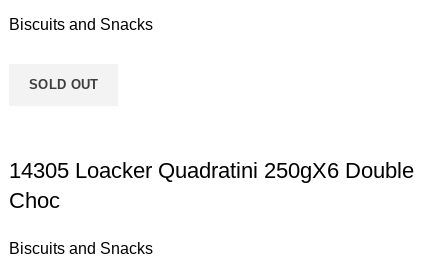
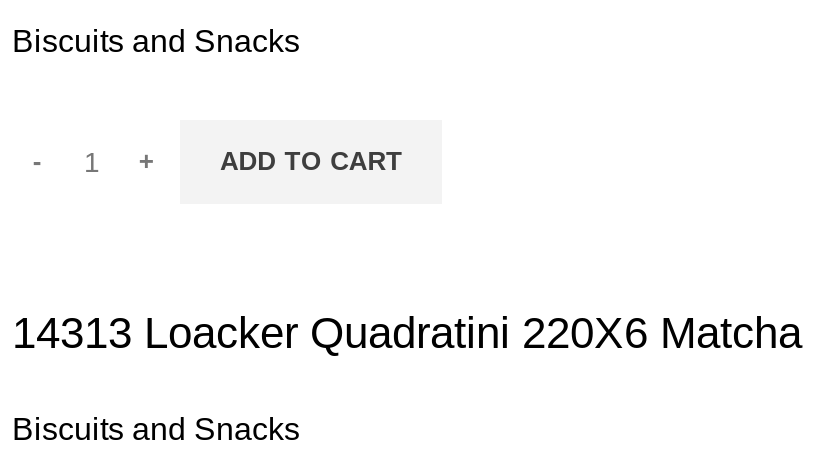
- SOLD OUT
+ ADD TO CART

- 14305 Loacker Quadratini 250gX6 Double
- Choc
+ 14313 Loacker Quadratini 220X6 Matcha
